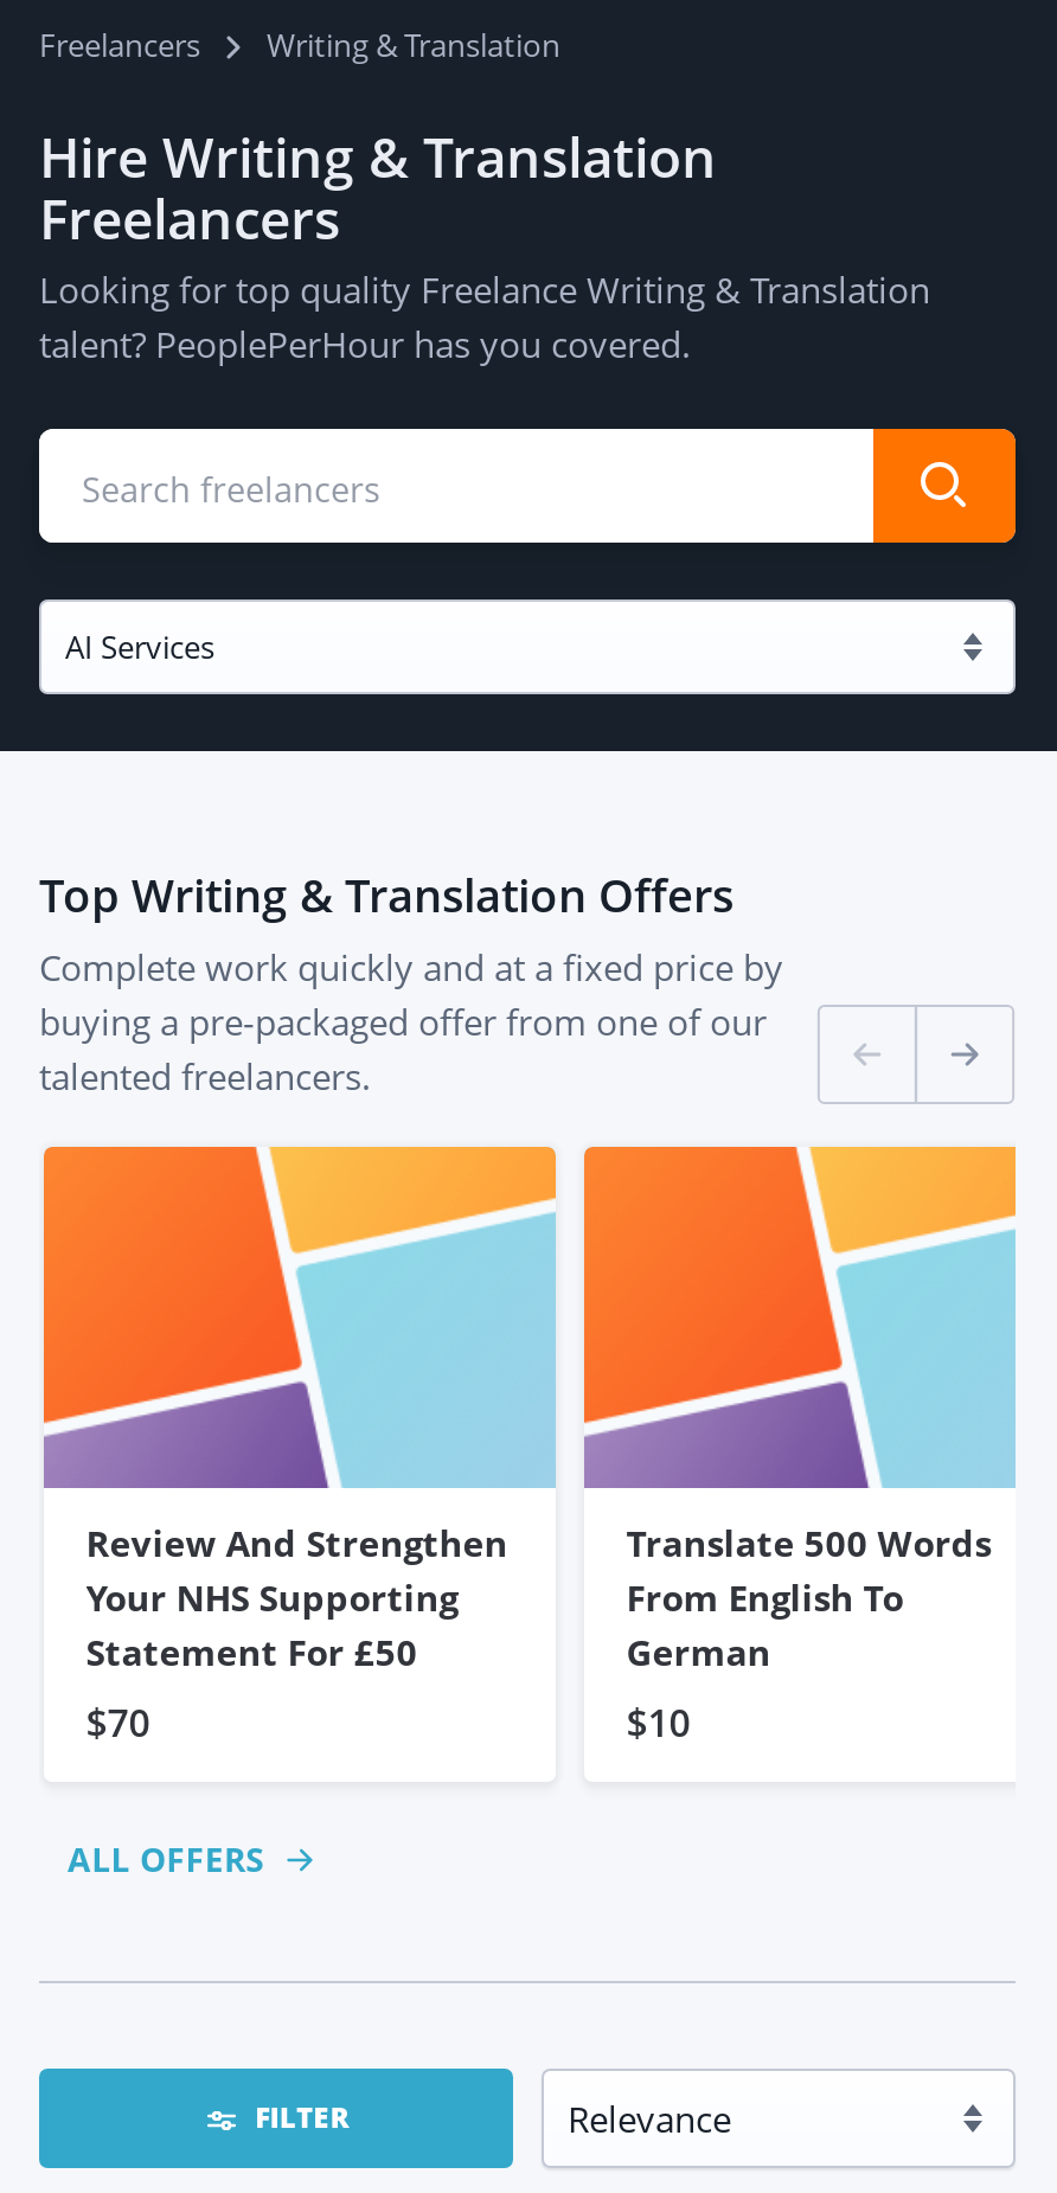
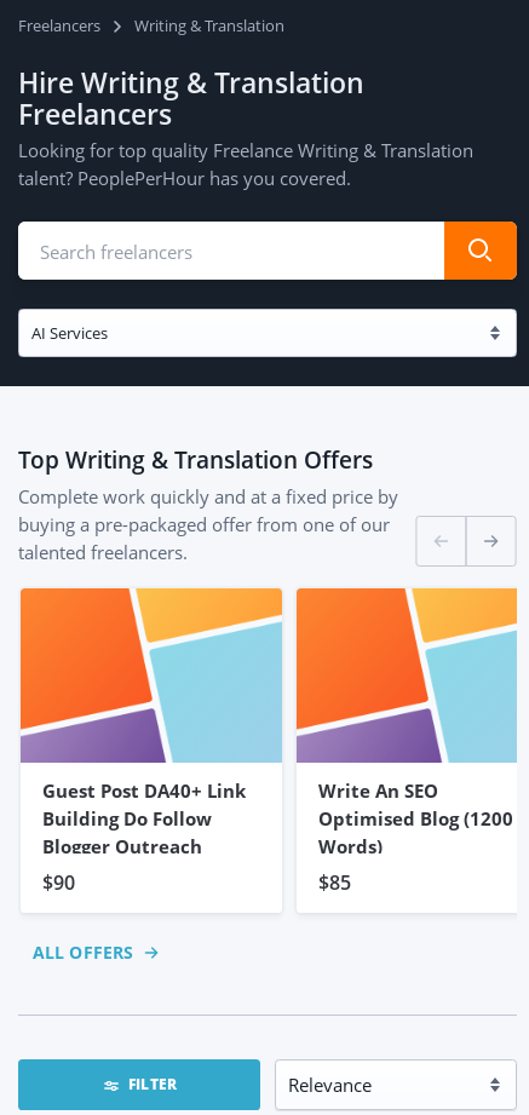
- Review And Strengthen
- Your NHS Supporting
- Statement For £50
- $70
+ Guest Post DA40+ Link
+ Building Do Follow
+ Blogger Outreach
+ $90

- Translate 500 Words
- From English To
- German
- $10
+ Write An SEO
+ Optimised Blog (1200
+ Words)
+ $85
